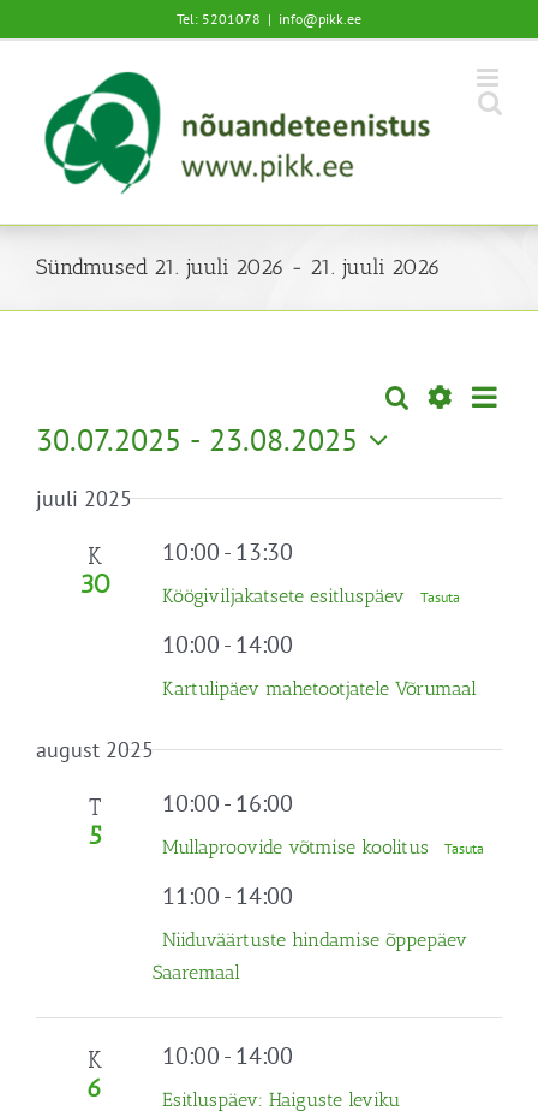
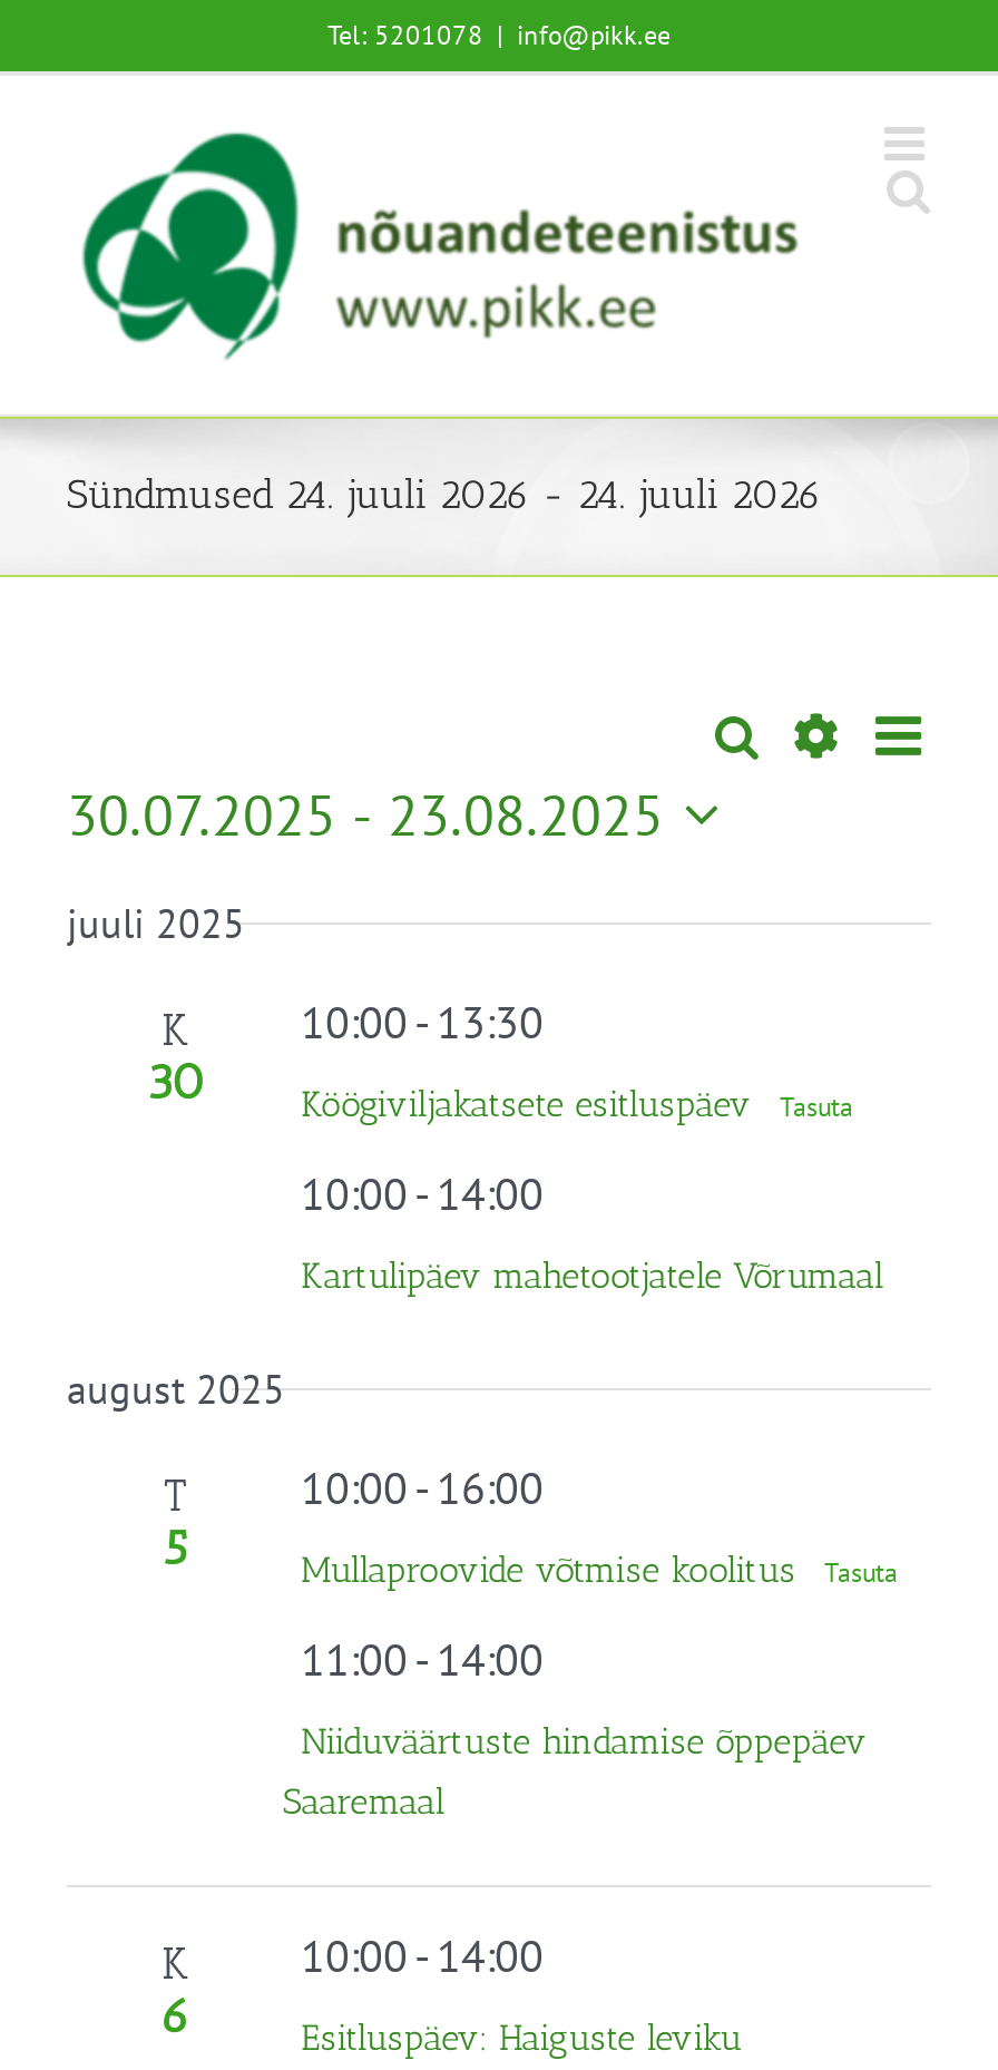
- Sündmused 21. juuli 2026 - 21. juuli 2026
+ Sündmused 24. juuli 2026 - 24. juuli 2026
